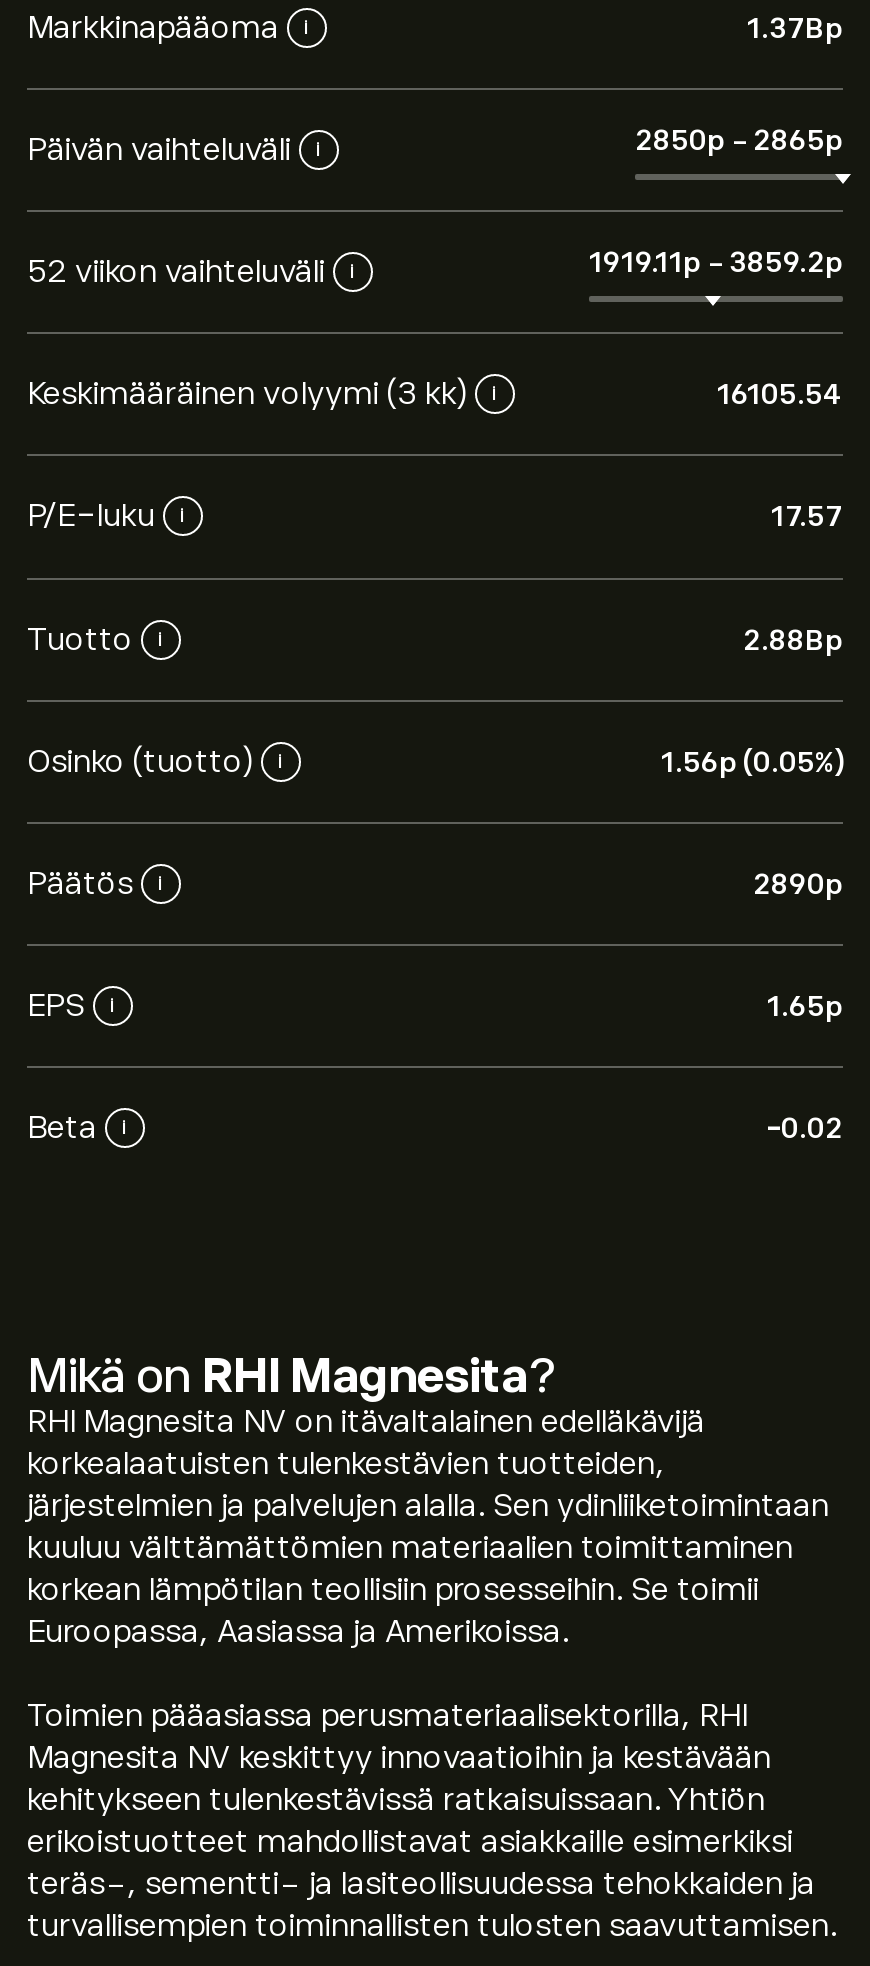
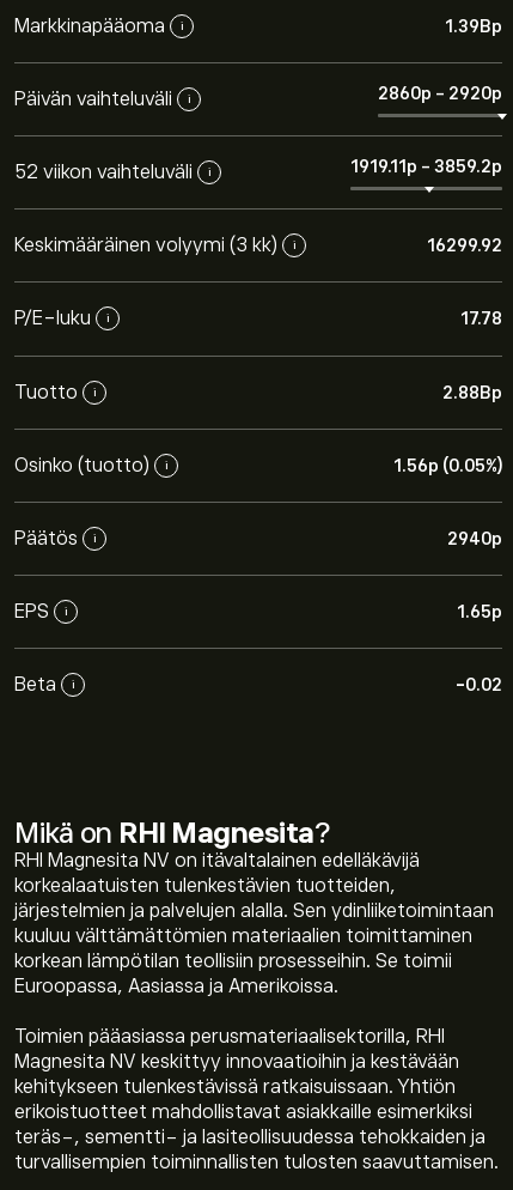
- 1.37Bp
+ 1.39Bp

- 2850p - 2865p
+ 2860p - 2920p

- 16105.54
+ 16299.92

- 17.57
+ 17.78

- 2890p
+ 2940p
